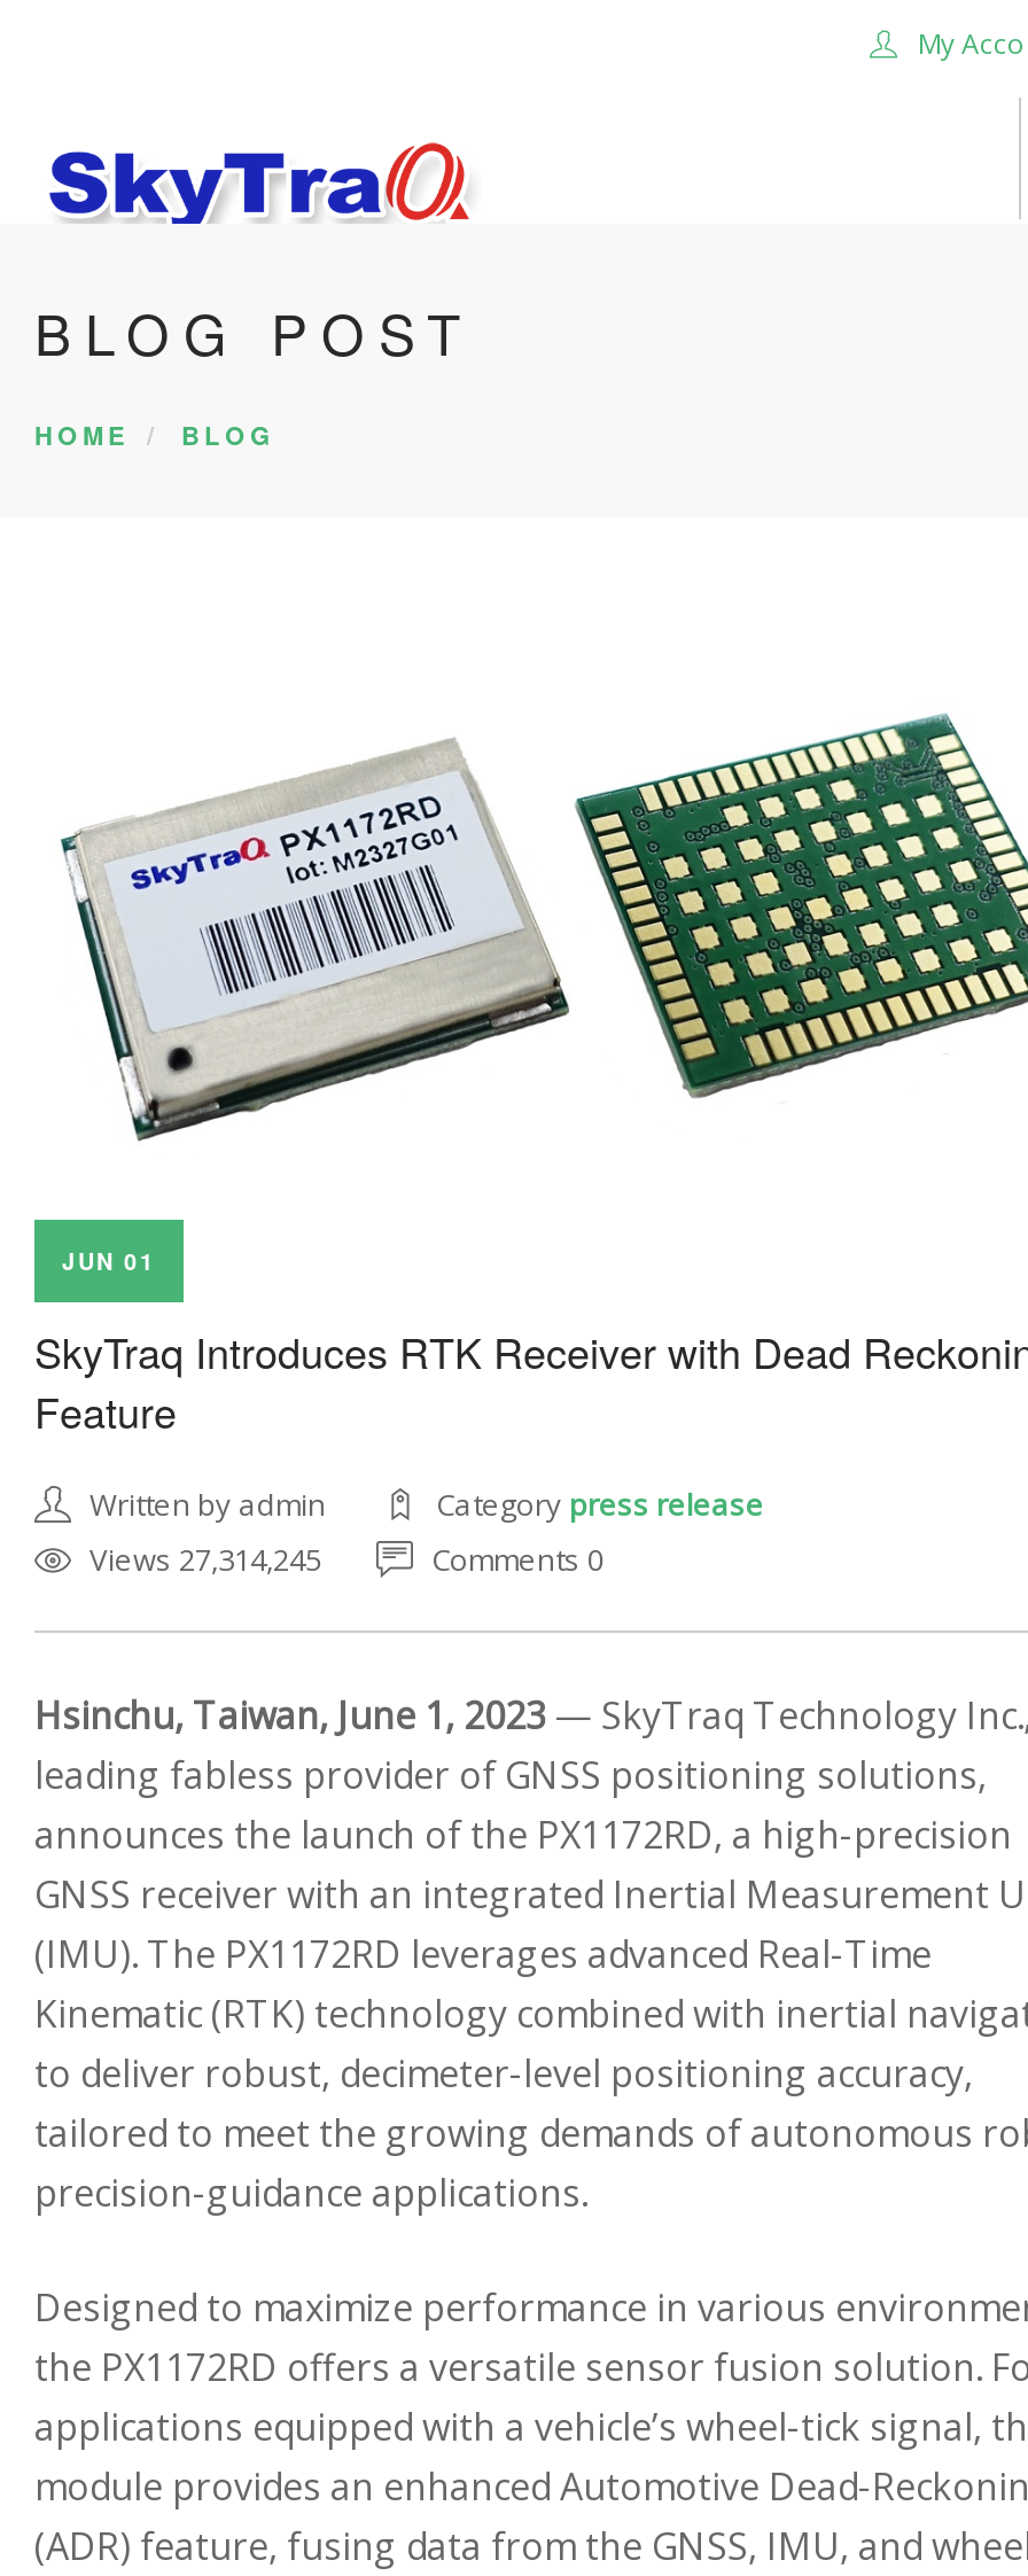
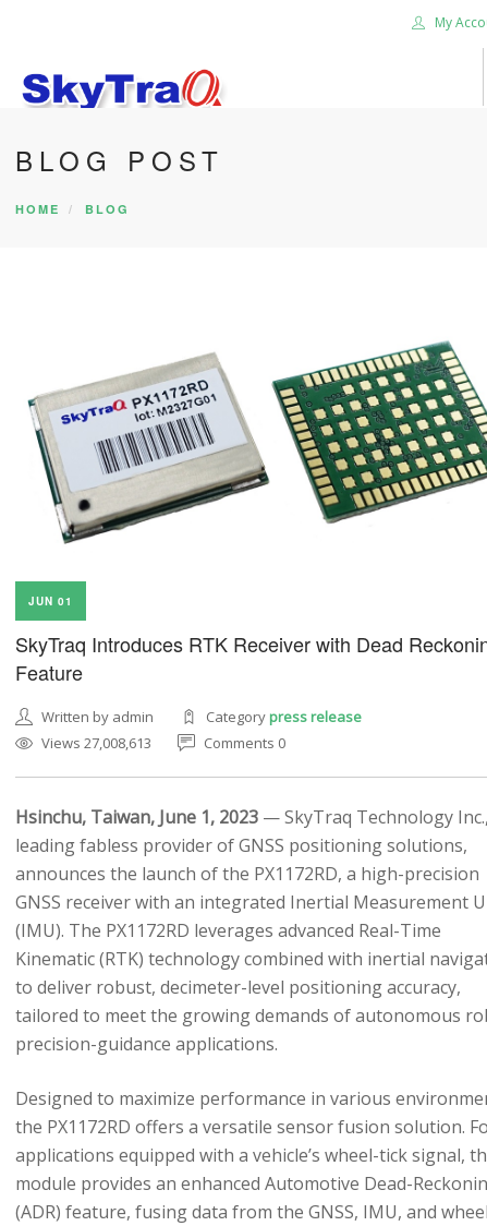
- Views 27,314,245
+ Views 27,008,613
